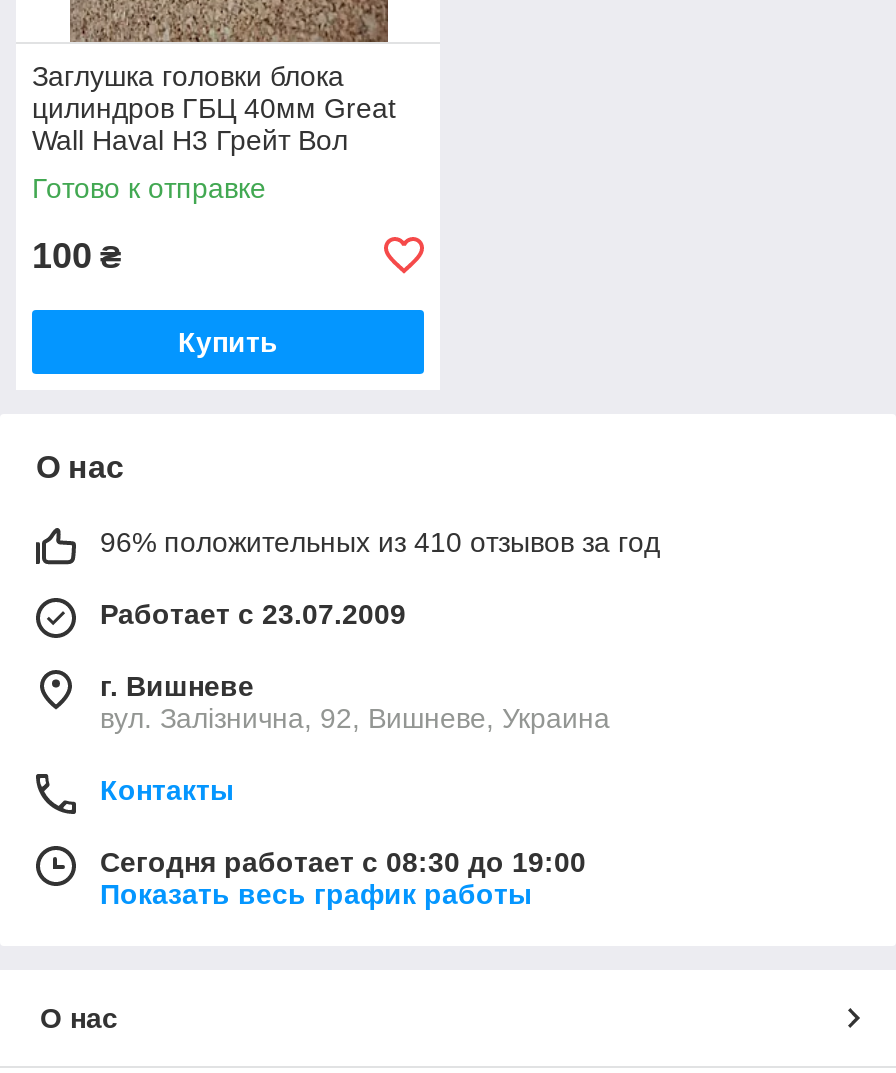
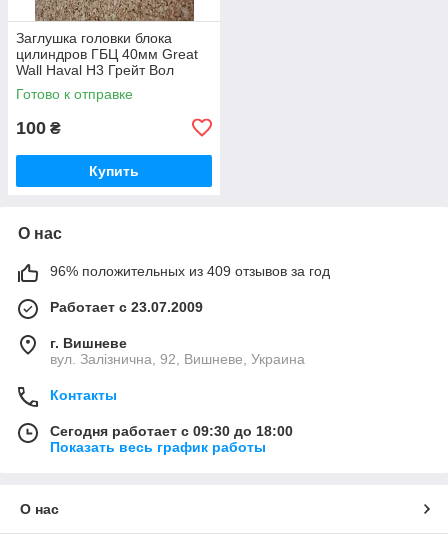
- 96% положительных из 410 отзывов за год
+ 96% положительных из 409 отзывов за год

- Сегодня работает с 08:30 до 19:00
+ Сегодня работает с 09:30 до 18:00
